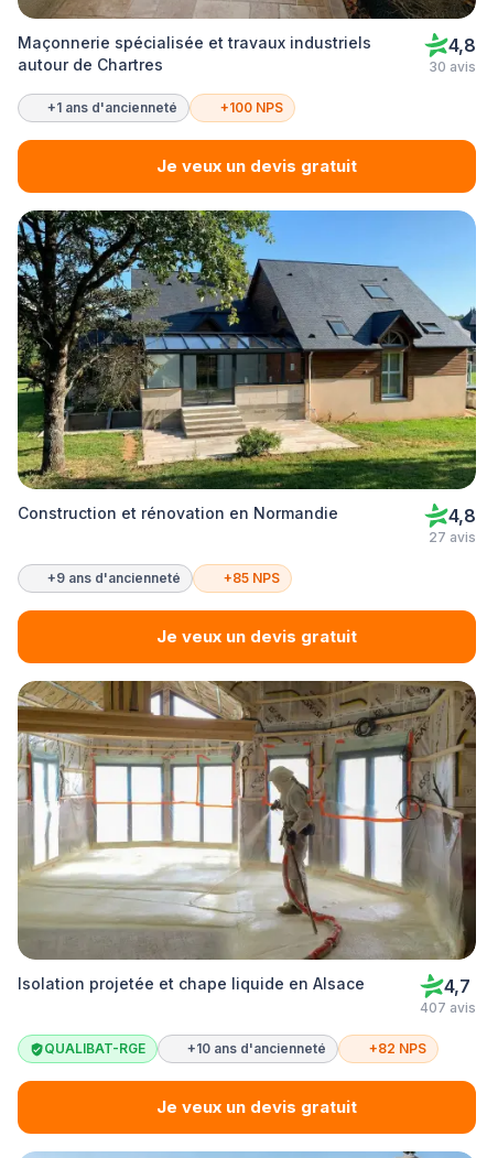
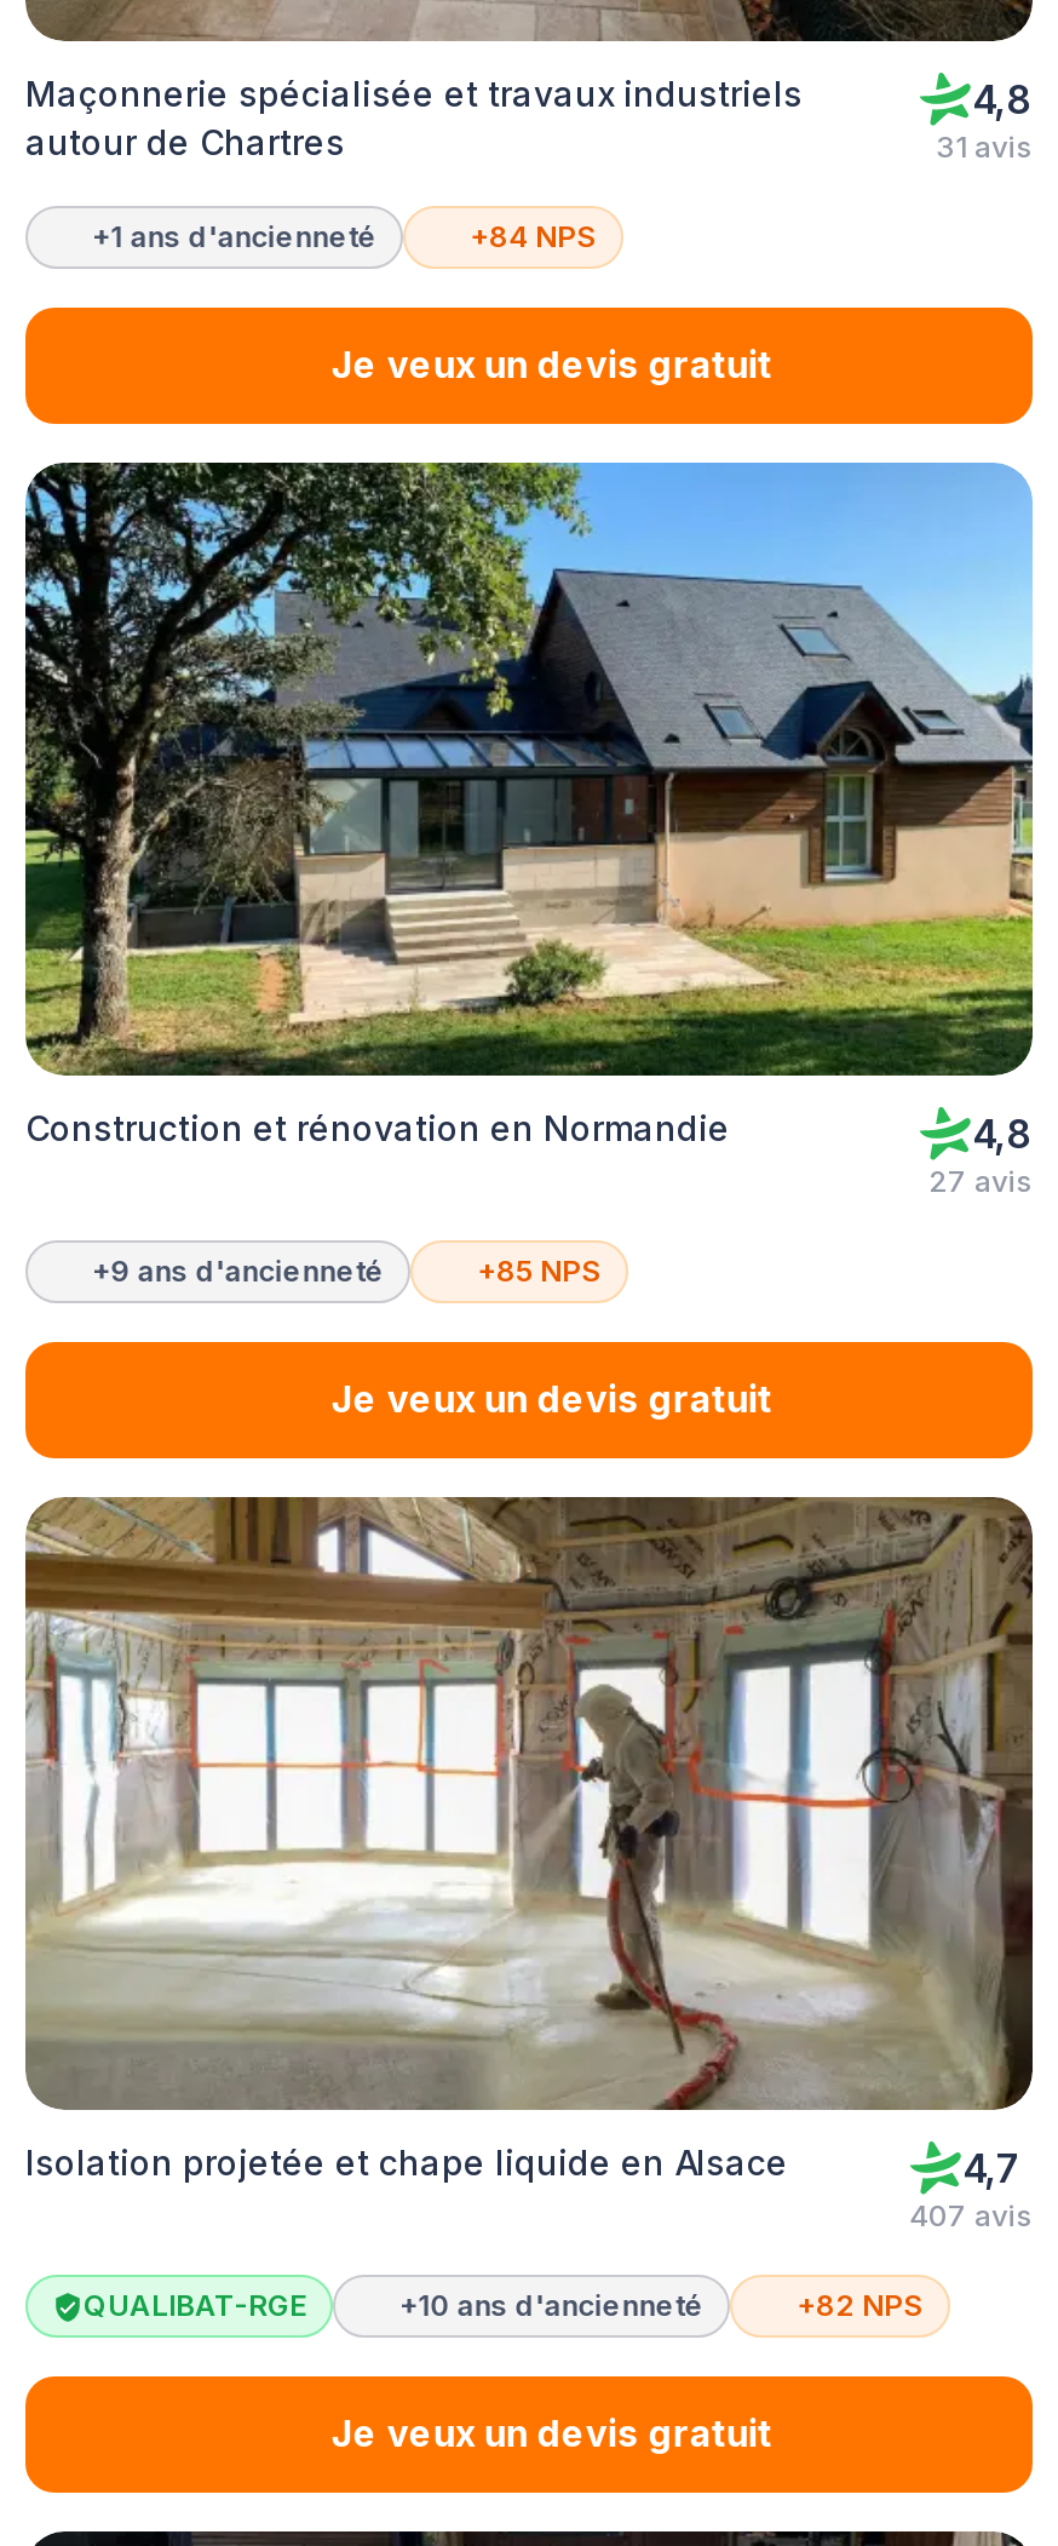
- 30 avis
+ 31 avis

- +100 NPS
+ +84 NPS
